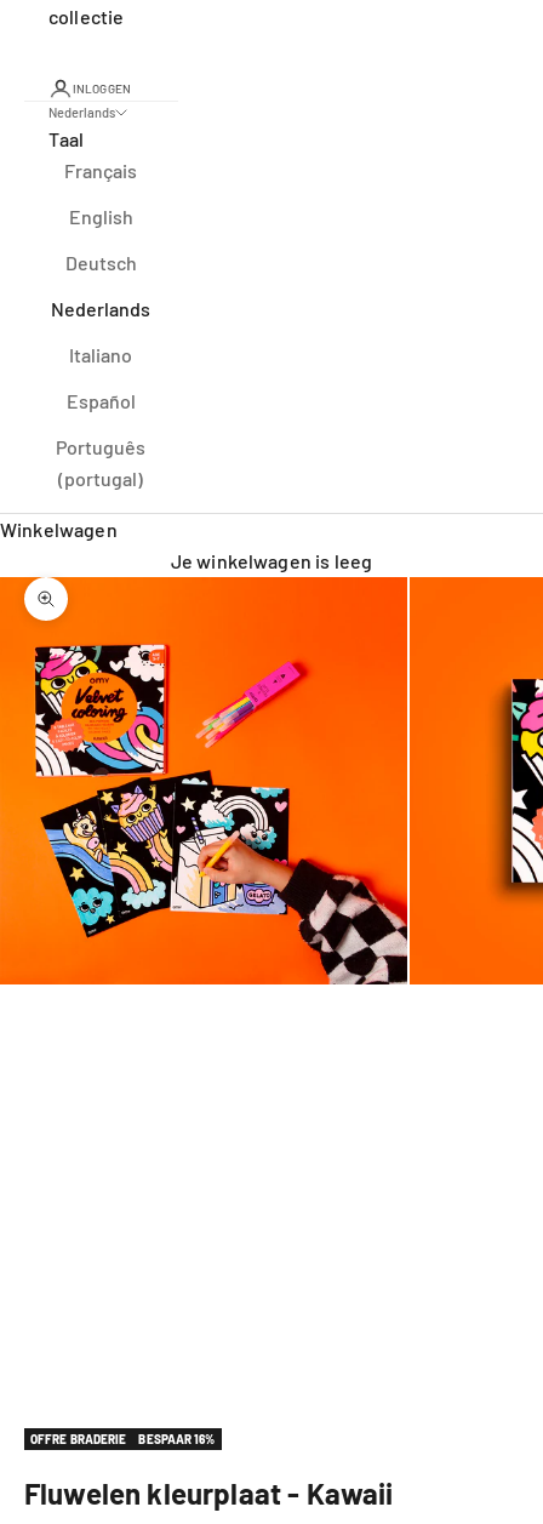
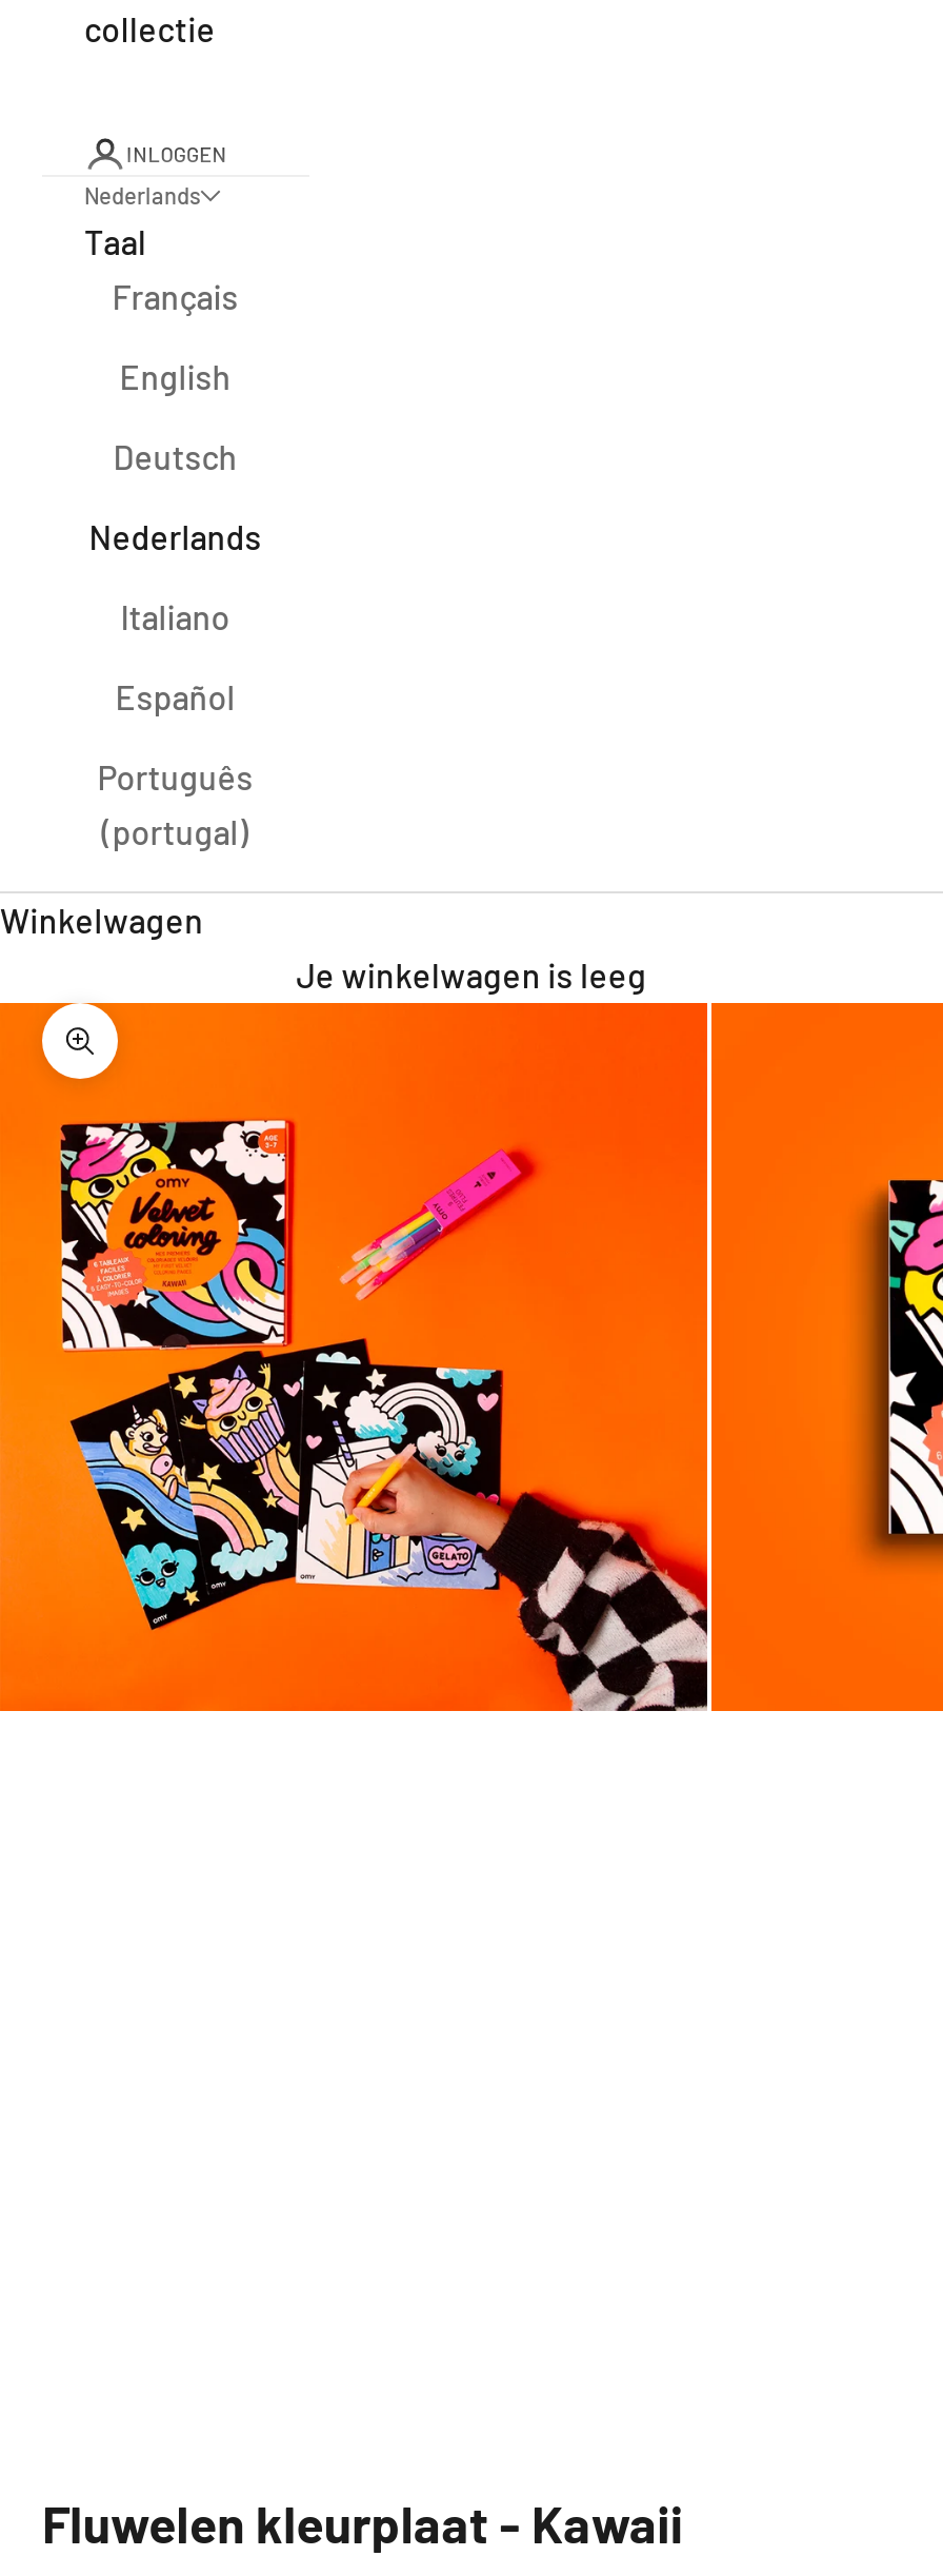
- OFFRE BRADERIE
- BESPAAR 16%
